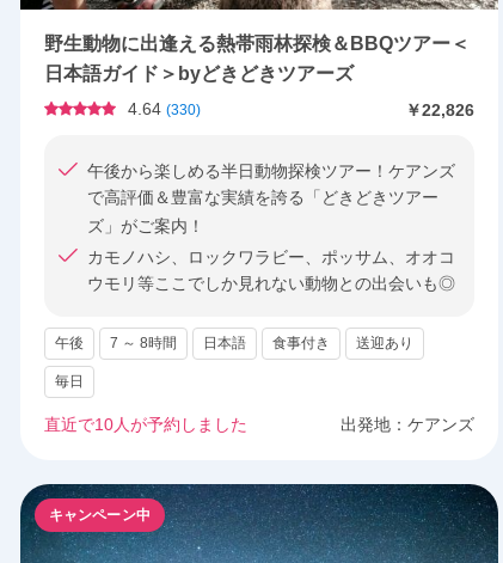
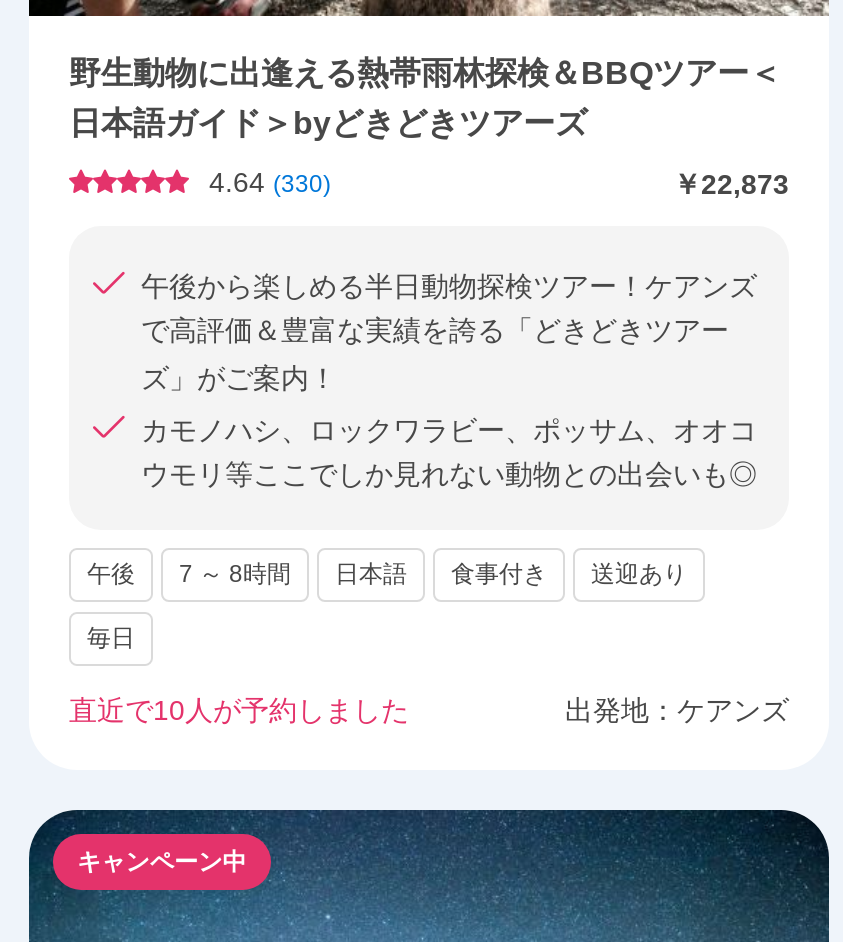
- ￥22,826
+ ￥22,873
